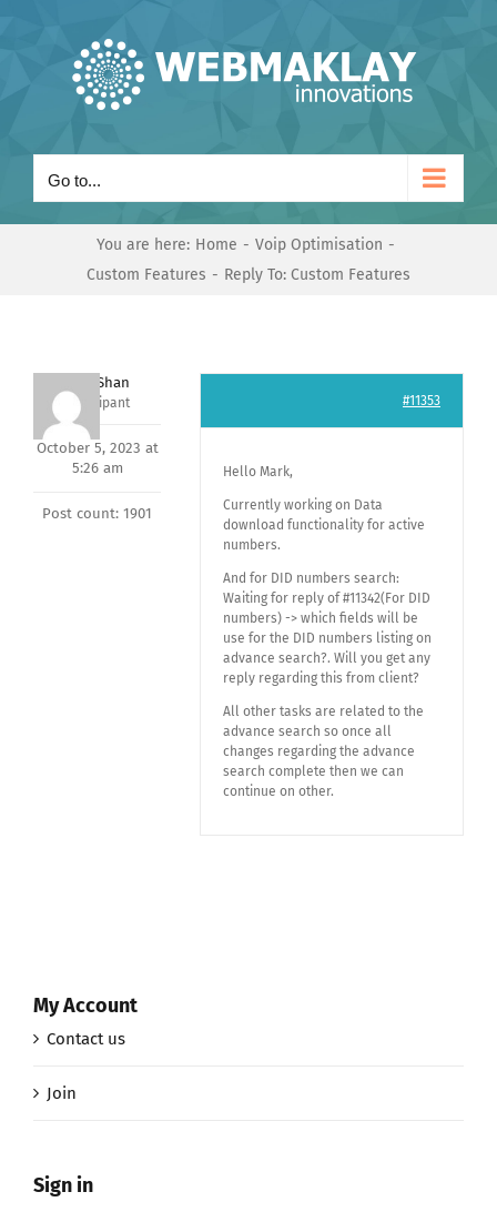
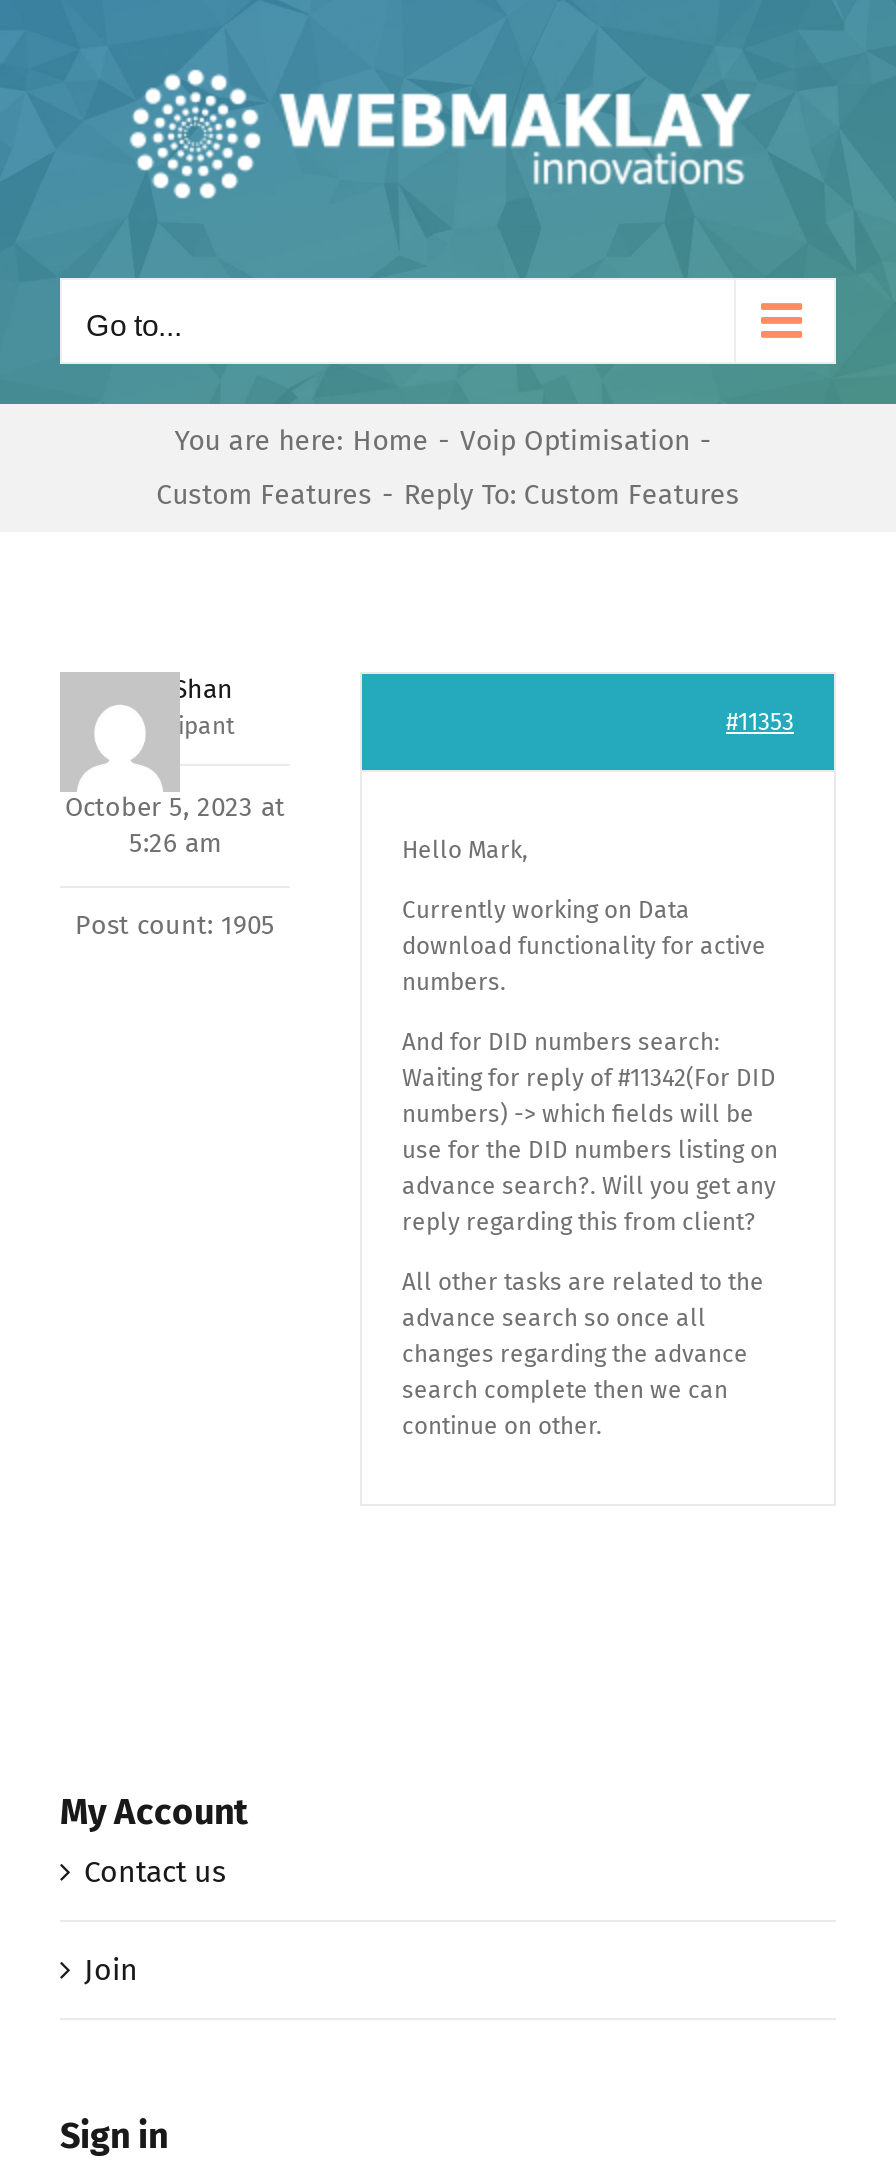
- Post count: 1901
+ Post count: 1905
